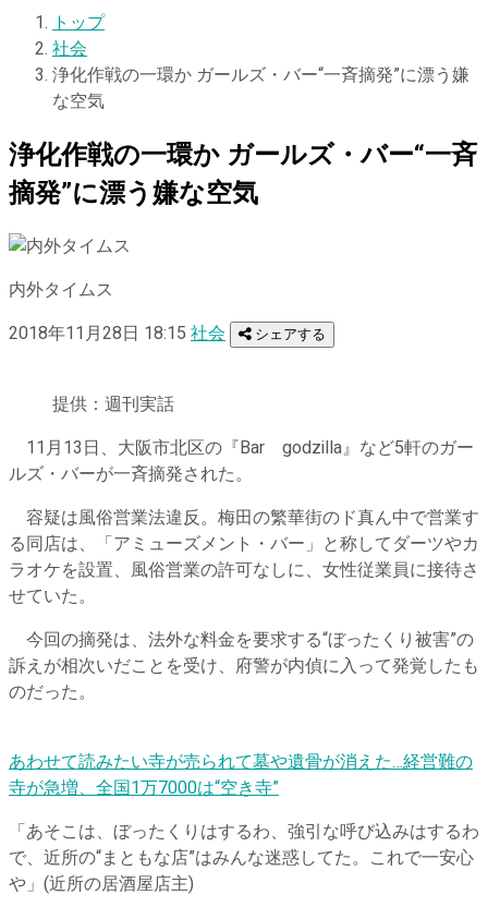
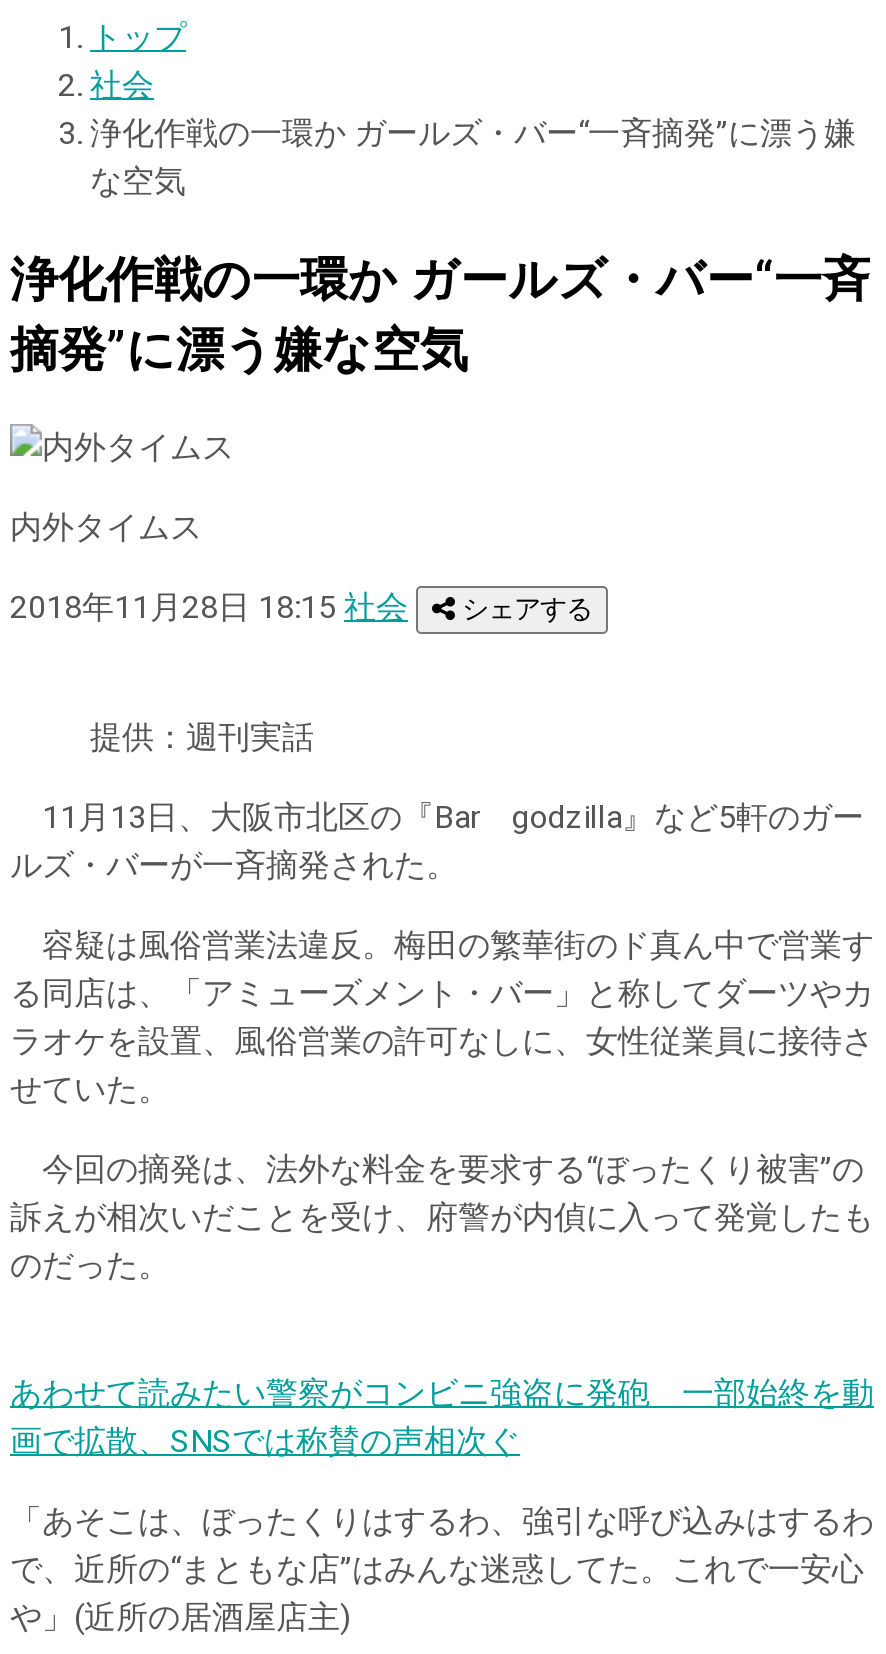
- あわせて読みたい寺が売られて墓や遺骨が消えた…経営難の
- 寺が急増、全国1万7000は“空き寺”
+ あわせて読みたい警察がコンビニ強盗に発砲 一部始終を動
+ 画で拡散、SNSでは称賛の声相次ぐ
